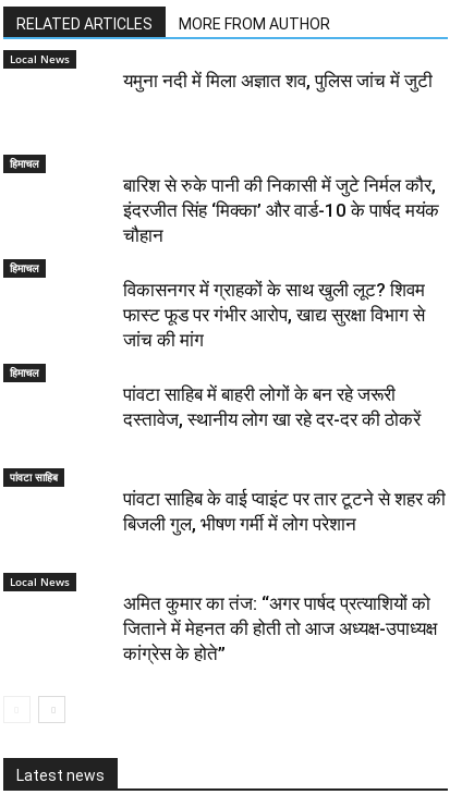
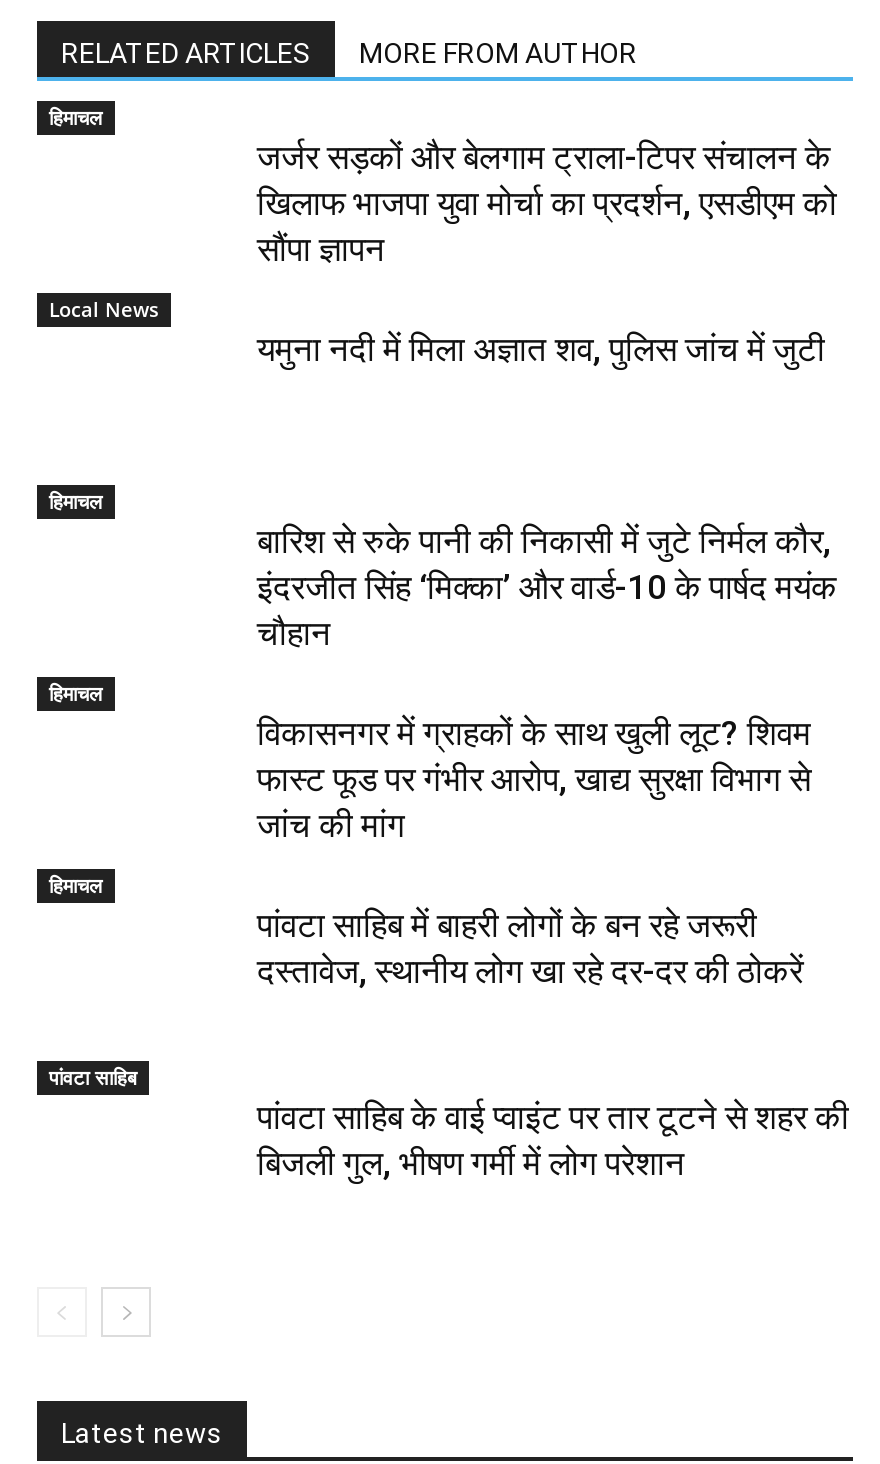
+ हिमाचल
+ जर्जर सड़कों और बेलगाम ट्राला-टिपर संचालन के
+ खिलाफ भाजपा युवा मोर्चा का प्रदर्शन, एसडीएम को
+ सौंपा ज्ञापन

moved down: Local News | यमुना नदी में मिला अज्ञात शव, पुलिस जांच में जुटी | हिमाचल | ... | पांवटा साहिब के वाई प्वाइंट पर तार टूटने से शहर की | बिजली गुल, भीषण गर्मी में लोग परेशान

- Local News
- अमित कुमार का तंज: “अगर पार्षद प्रत्याशियों को
- जिताने में मेहनत की होती तो आज अध्यक्ष-उपाध्यक्ष
- कांग्रेस के होते”
